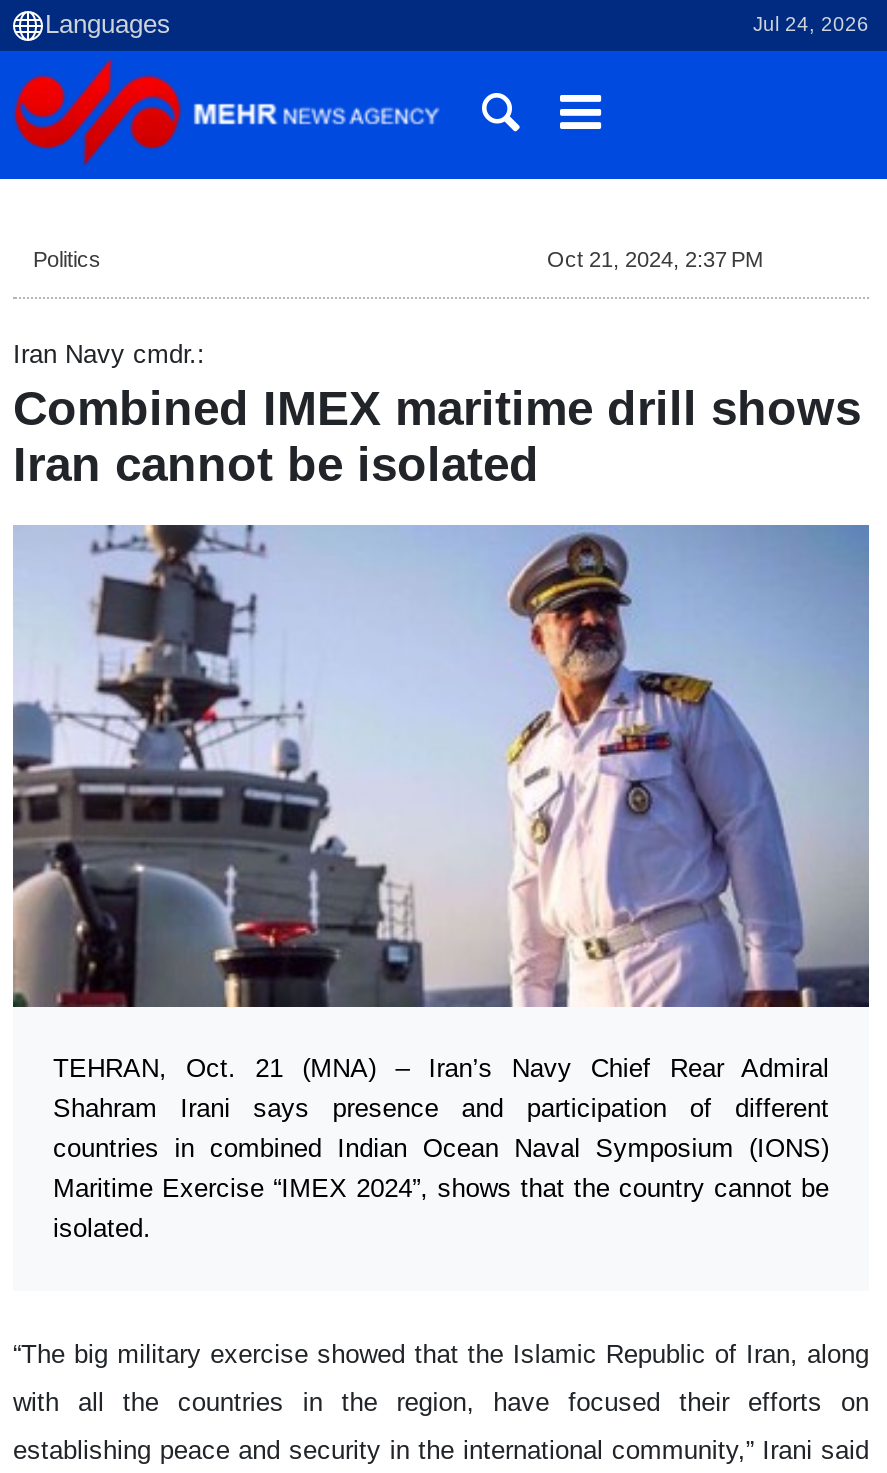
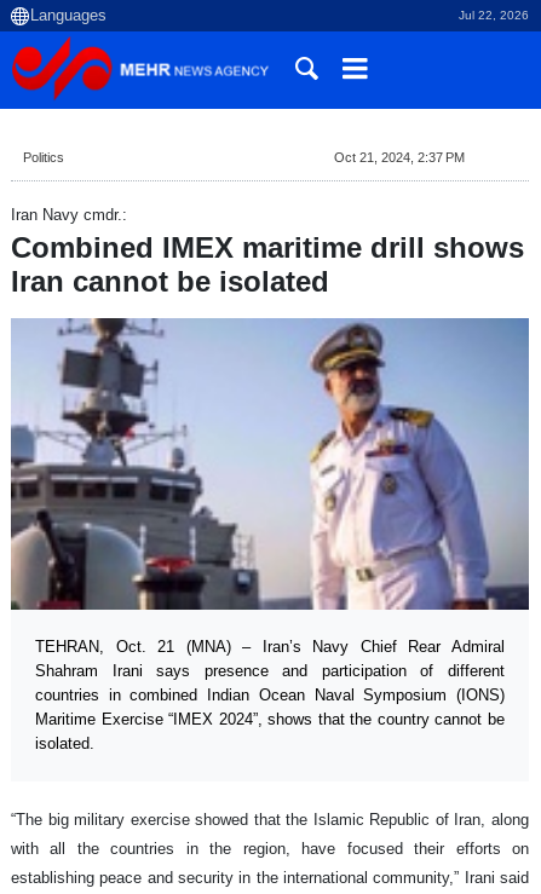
- Jul 24, 2026
+ Jul 22, 2026
